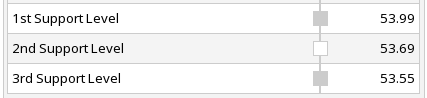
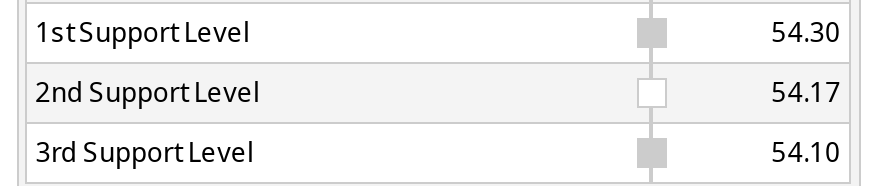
- 53.99
+ 54.30

- 53.69
+ 54.17

- 53.55
+ 54.10
